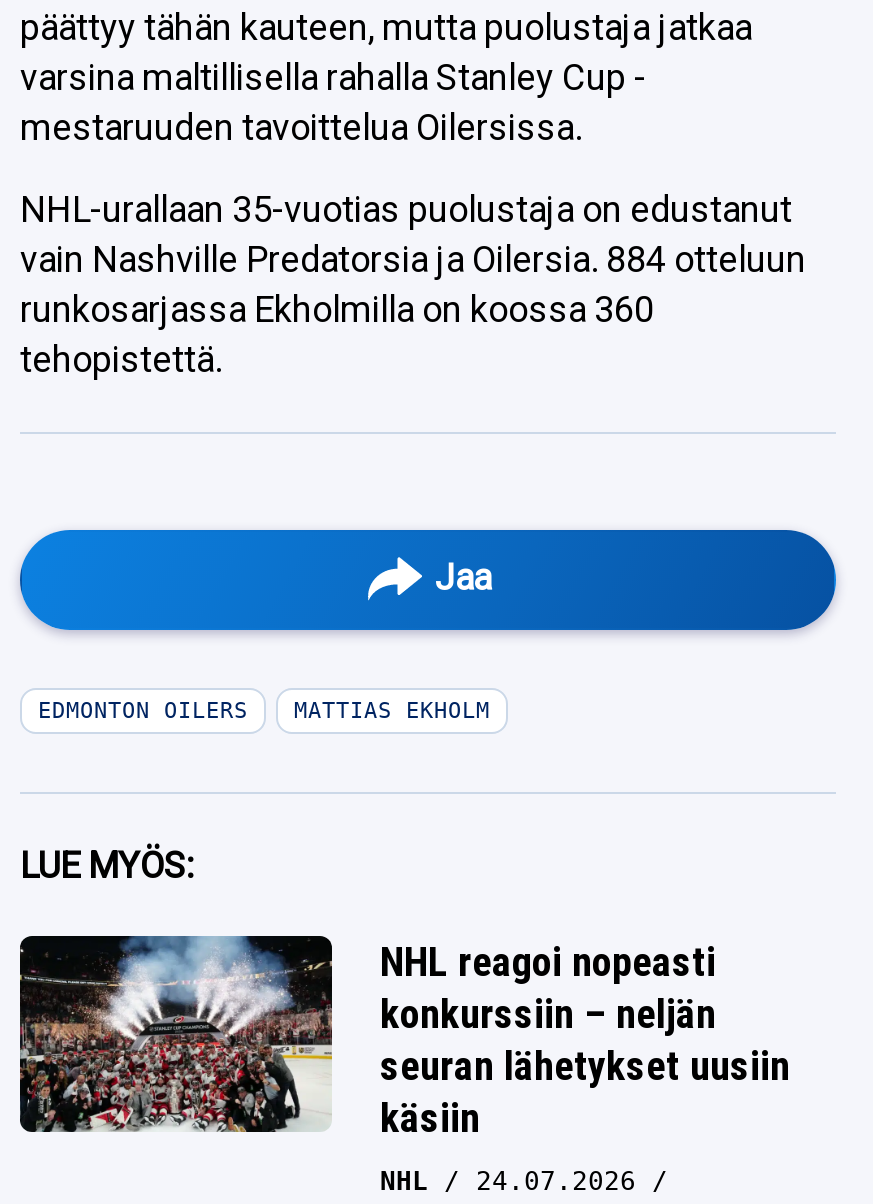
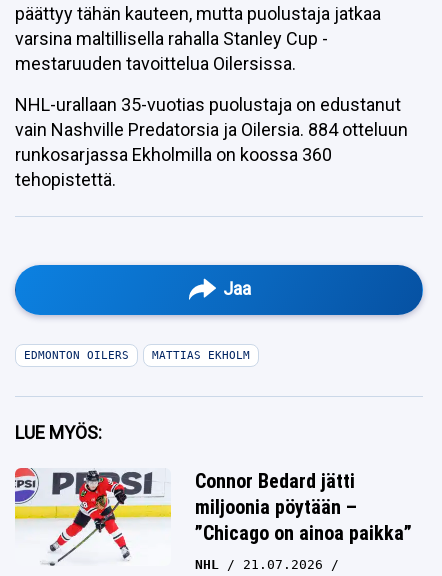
- [image]
- NHL reagoi nopeasti
- konkurssiin – neljän
- seuran lähetykset uusiin
- käsiin
+ [image]
+ Connor Bedard jätti
+ miljoonia pöytään –
+ ”Chicago on ainoa paikka”

- NHL 24.07.2026
+ NHL 21.07.2026
